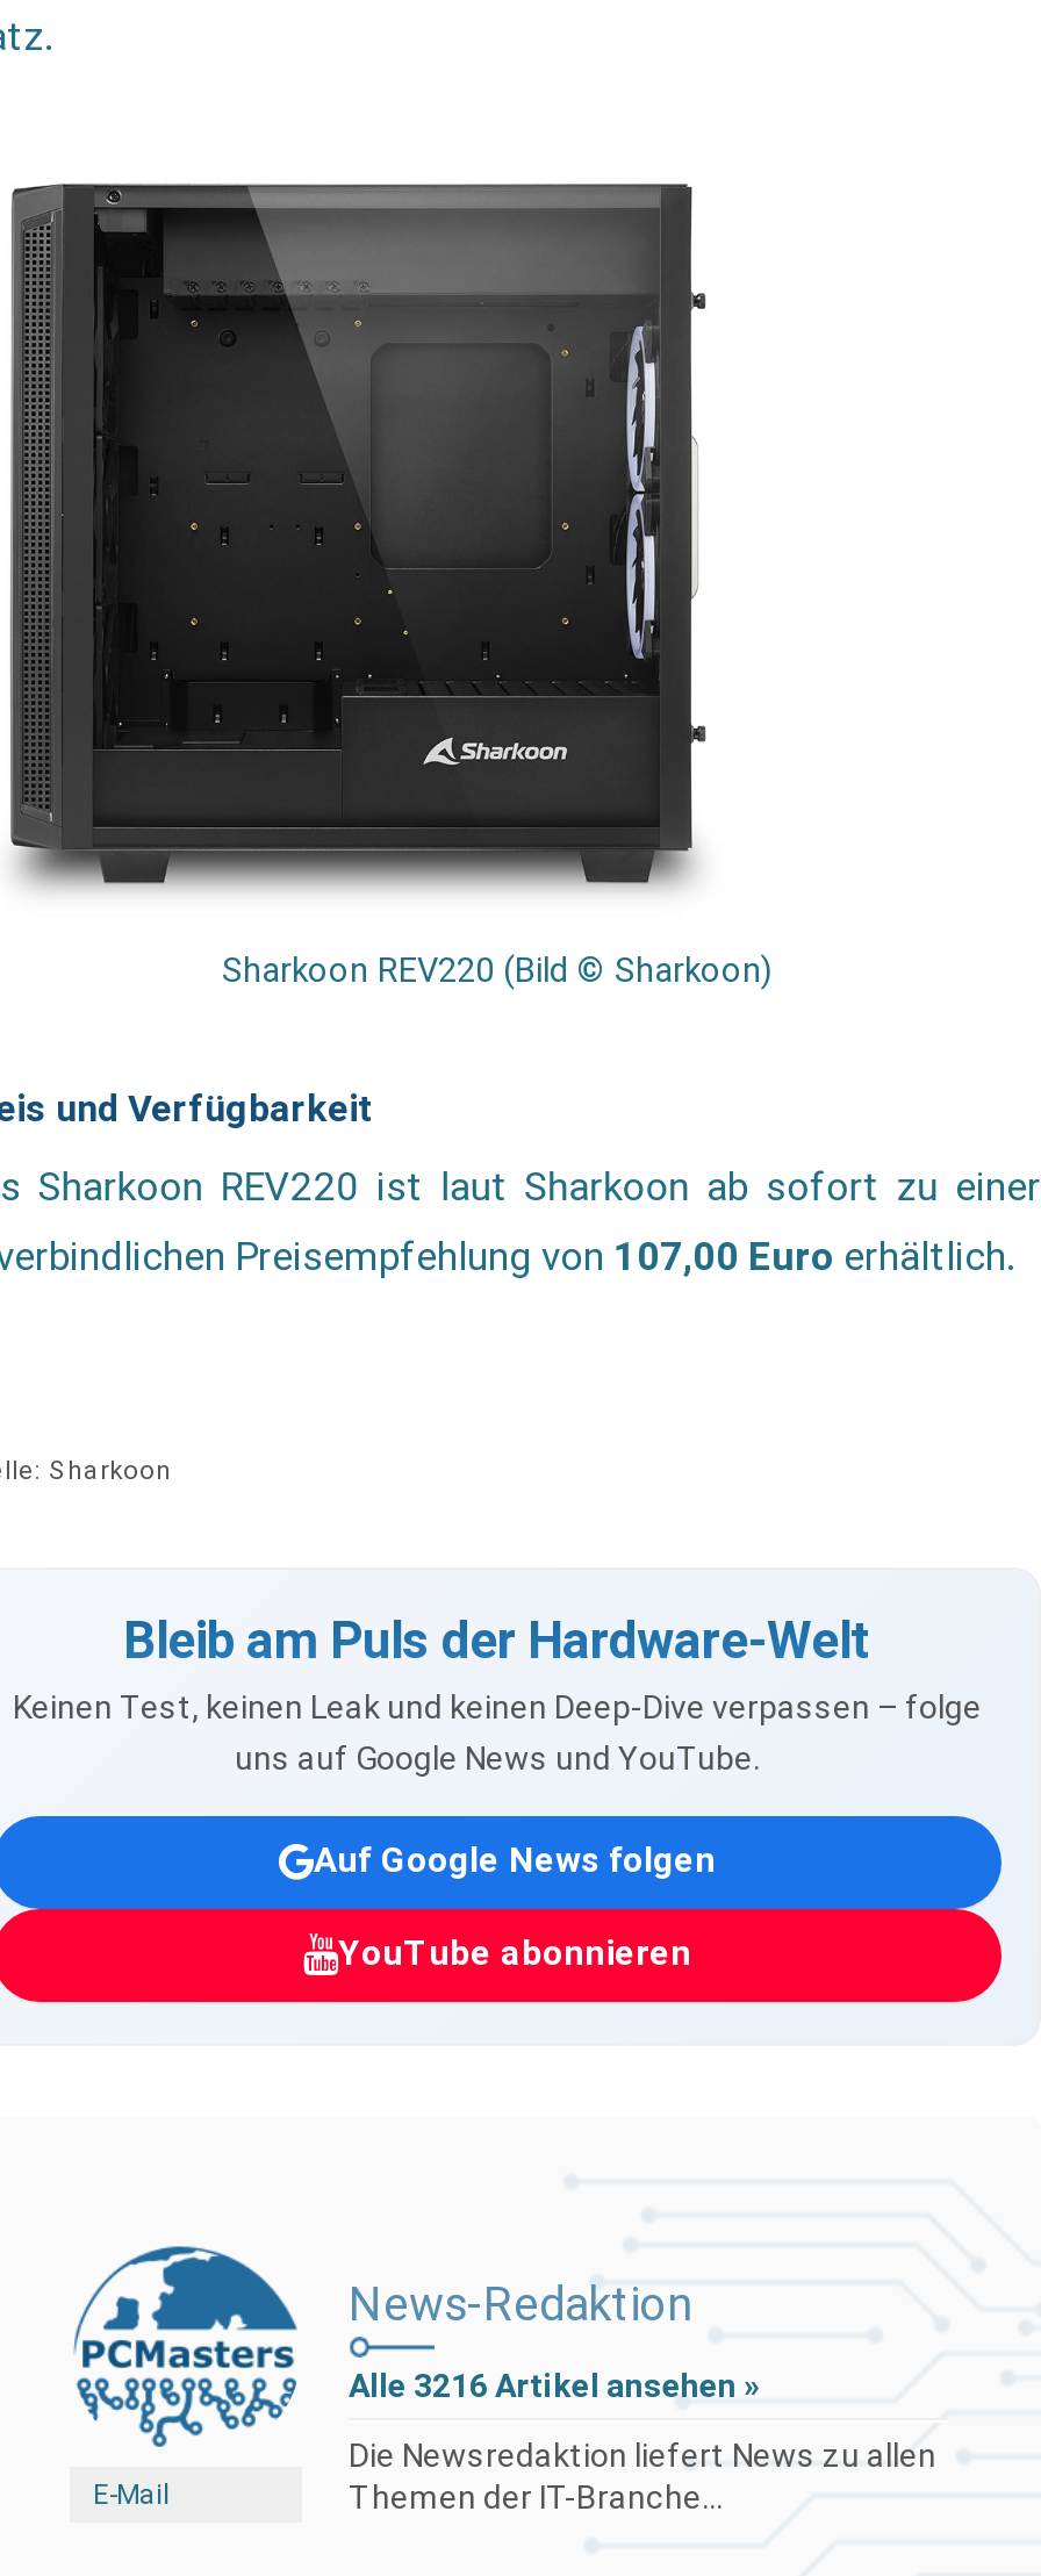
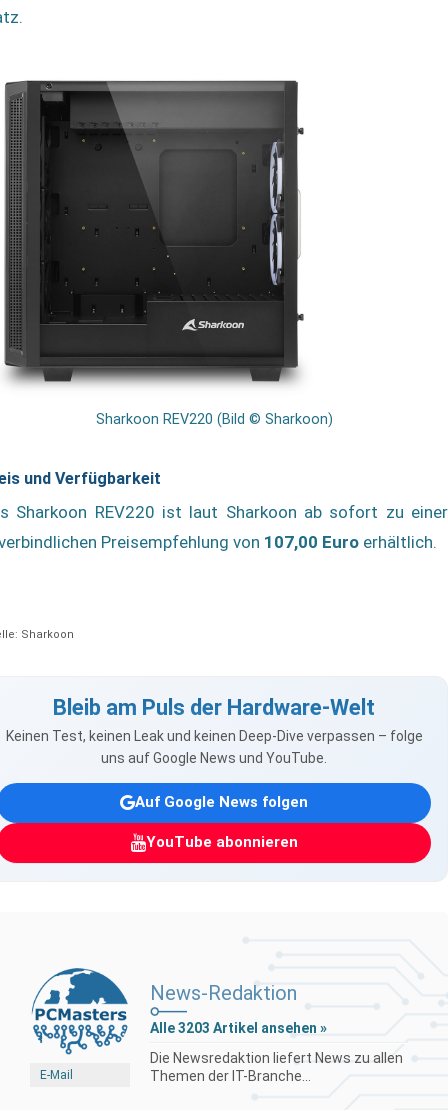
- Alle 3216 Artikel ansehen »
+ Alle 3203 Artikel ansehen »
